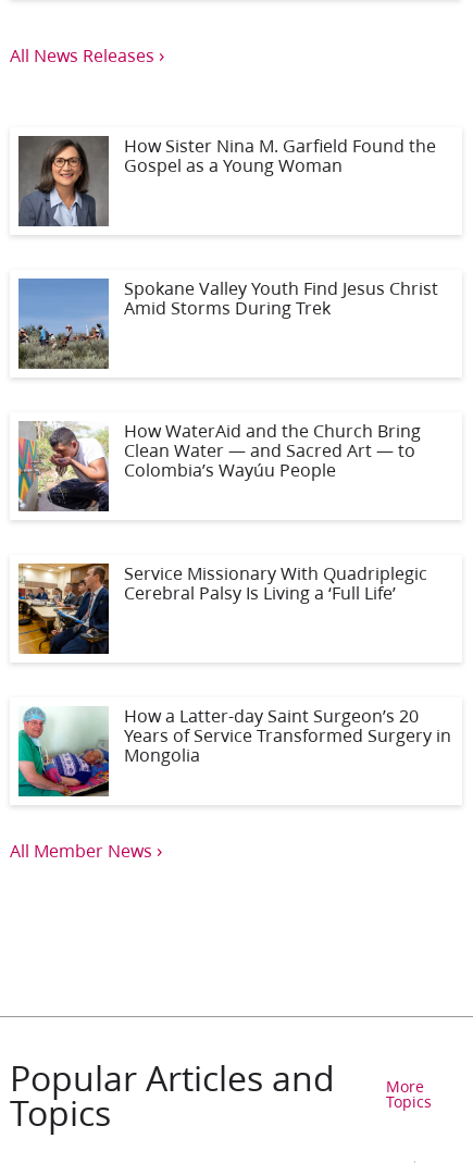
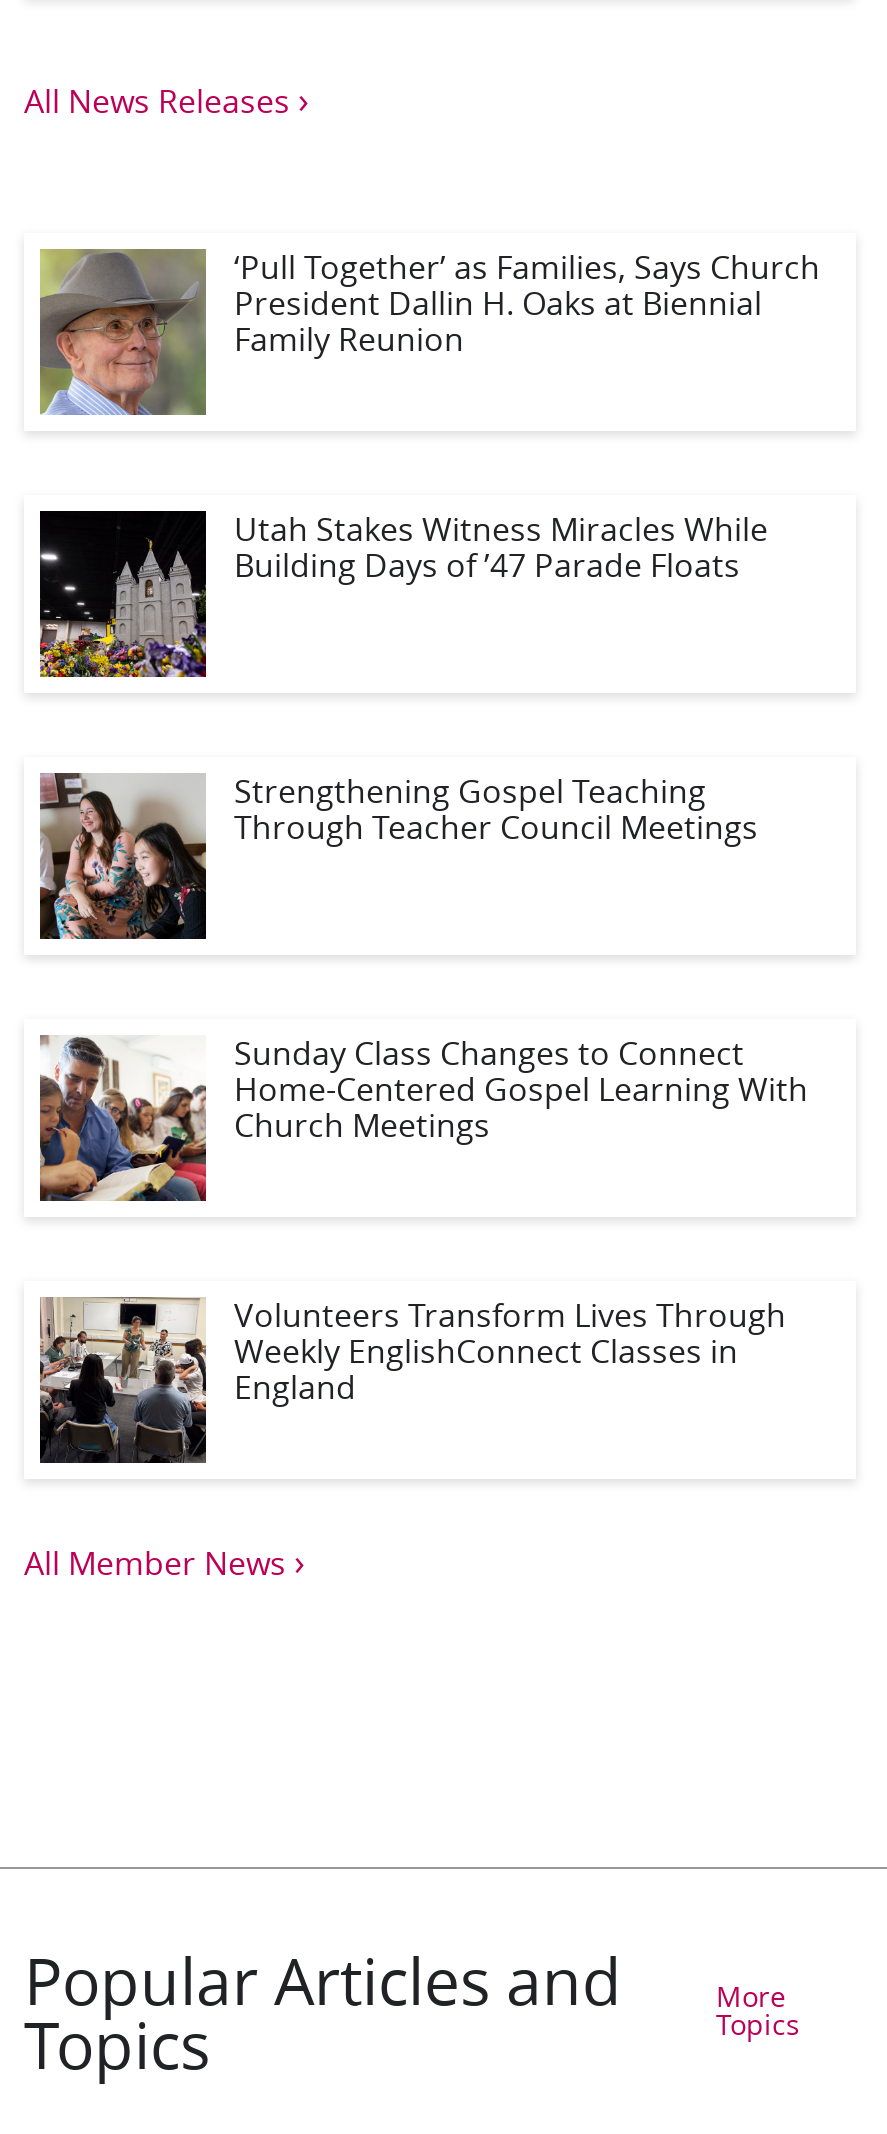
- [image]
- How Sister Nina M. Garfield Found the
- Gospel as a Young Woman
+ [image]
+ ‘Pull Together’ as Families, Says Church
+ President Dallin H. Oaks at Biennial
+ Family Reunion

- [image]
- Spokane Valley Youth Find Jesus Christ
- Amid Storms During Trek
+ [image]
+ Utah Stakes Witness Miracles While
+ Building Days of ’47 Parade Floats

- [image]
- How WaterAid and the Church Bring
- Clean Water — and Sacred Art — to
- Colombia’s Wayúu People
+ [image]
+ Strengthening Gospel Teaching
+ Through Teacher Council Meetings

- [image]
- Service Missionary With Quadriplegic
- Cerebral Palsy Is Living a ‘Full Life’
+ [image]
+ Sunday Class Changes to Connect
+ Home-Centered Gospel Learning With
+ Church Meetings

- [image]
- How a Latter-day Saint Surgeon’s 20
- Years of Service Transformed Surgery in
- Mongolia
+ [image]
+ Volunteers Transform Lives Through
+ Weekly EnglishConnect Classes in
+ England
